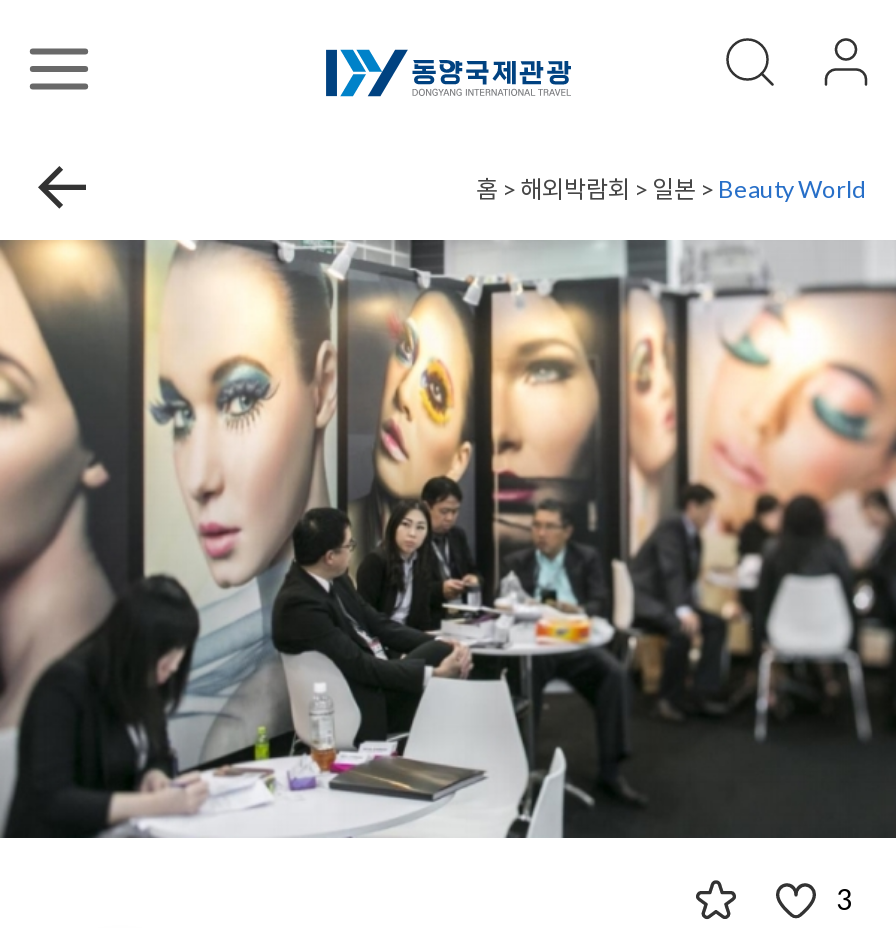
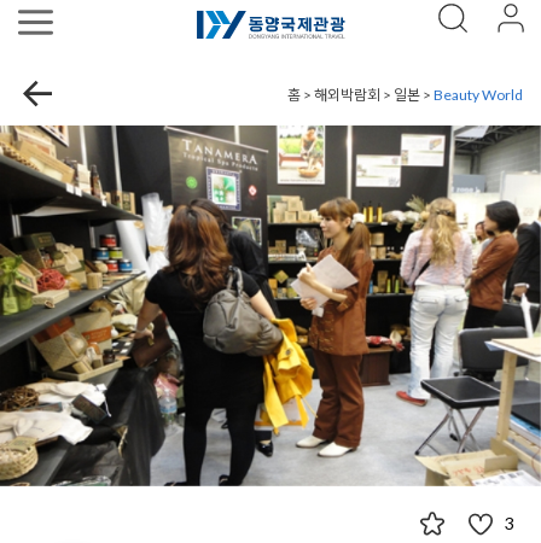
- [image]
+ [image]
